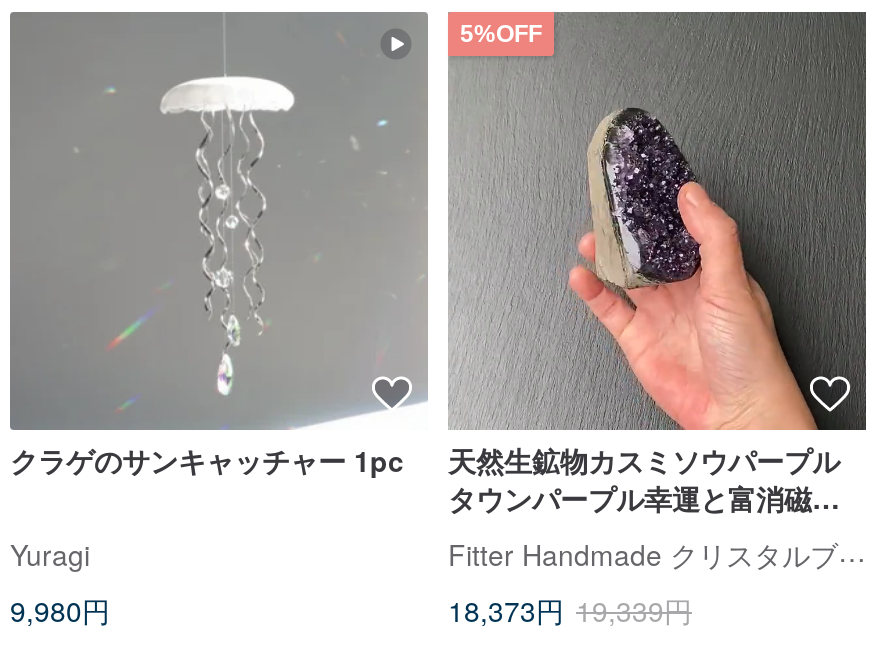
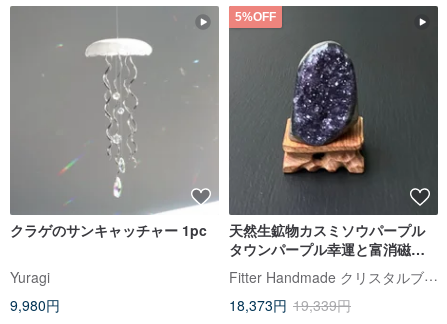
- [image]
+ [image]
